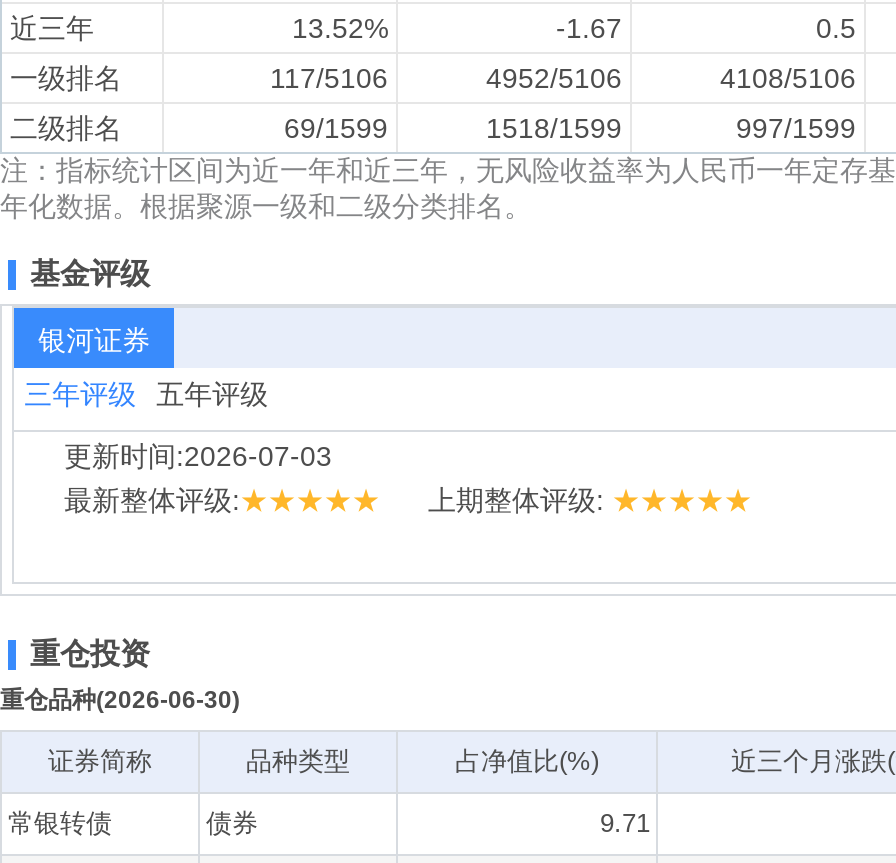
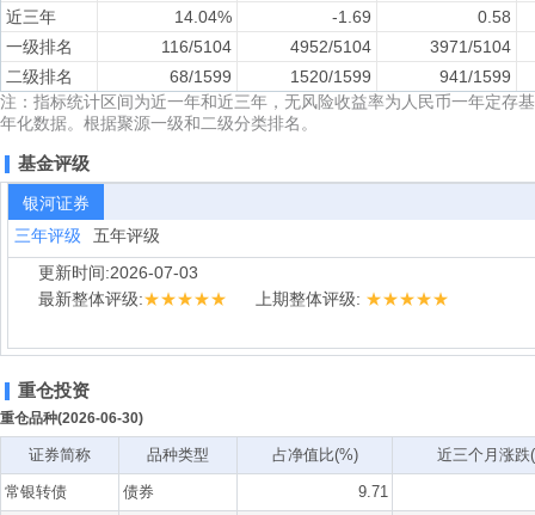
- 13.52%
+ 14.04%

- -1.67
+ -1.69

- 0.5
+ 0.58

- 117/5106
+ 116/5104

- 4952/5106
+ 4952/5104

- 4108/5106
+ 3971/5104

- 69/1599
+ 68/1599

- 1518/1599
+ 1520/1599

- 997/1599
+ 941/1599
